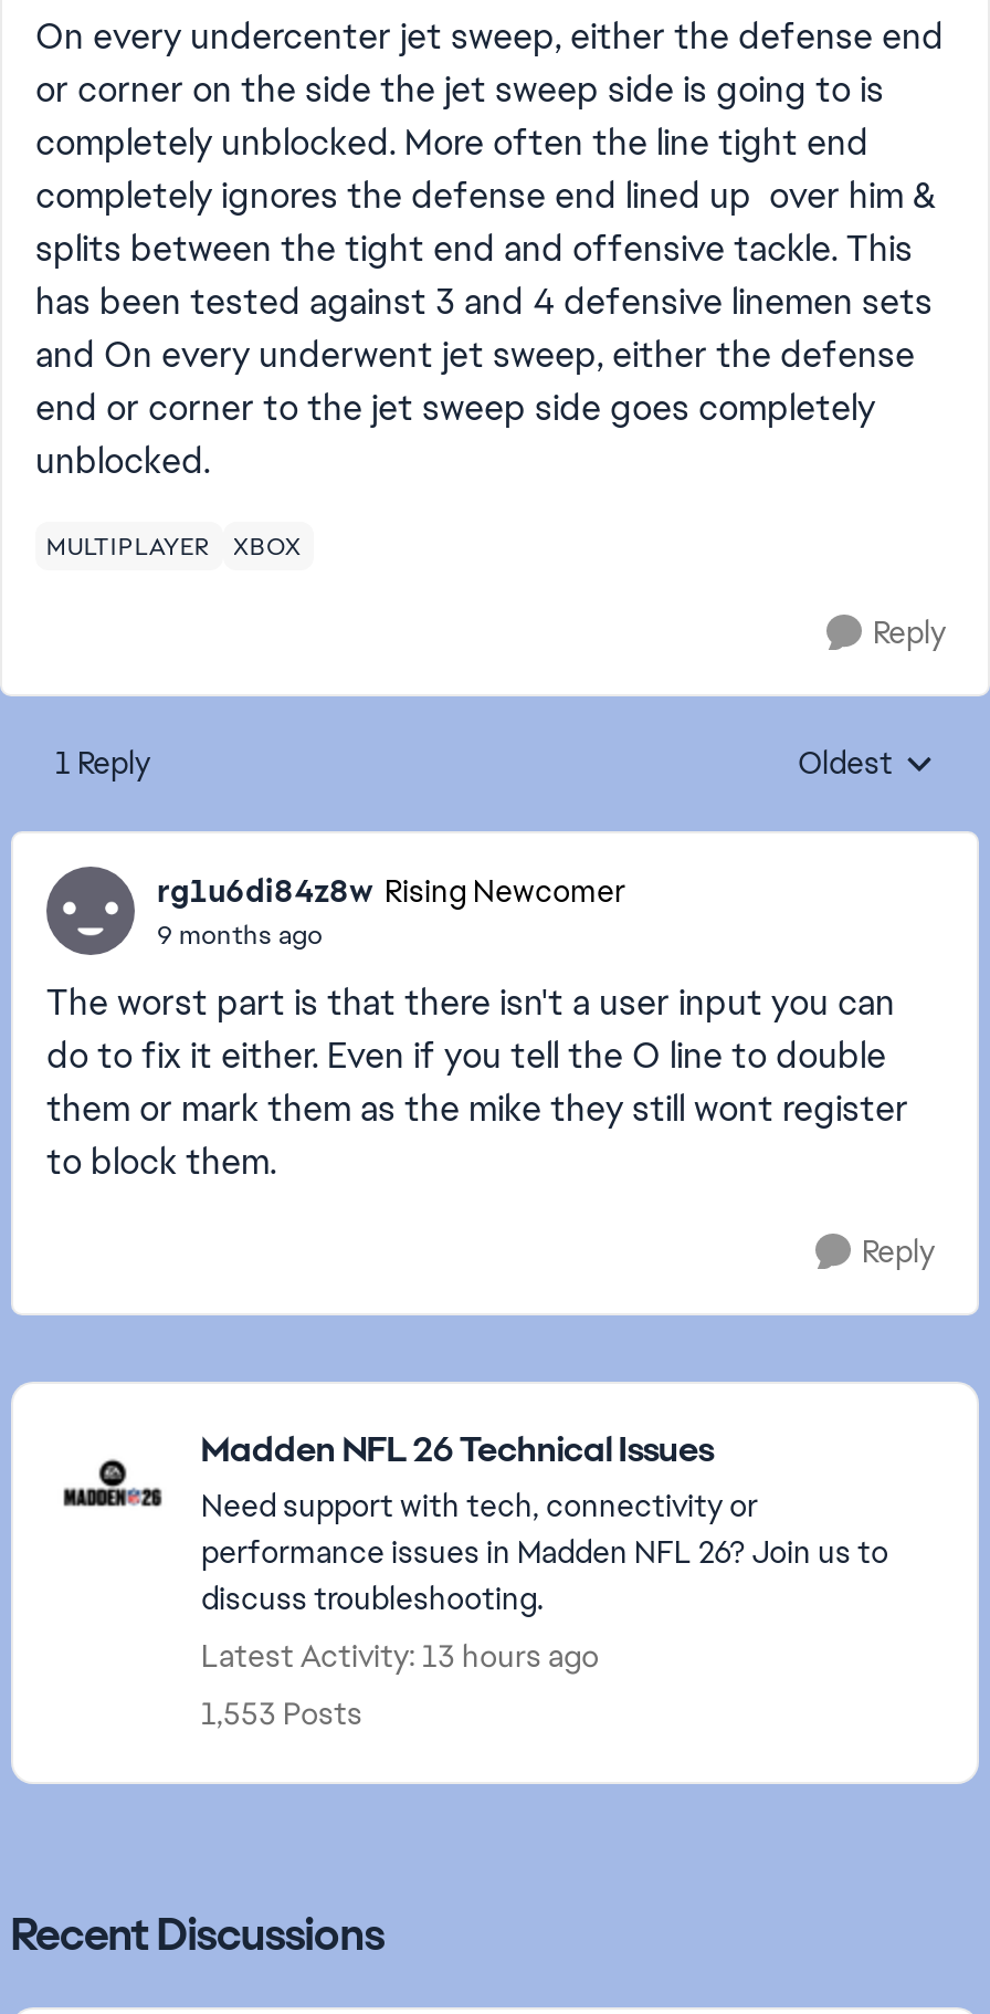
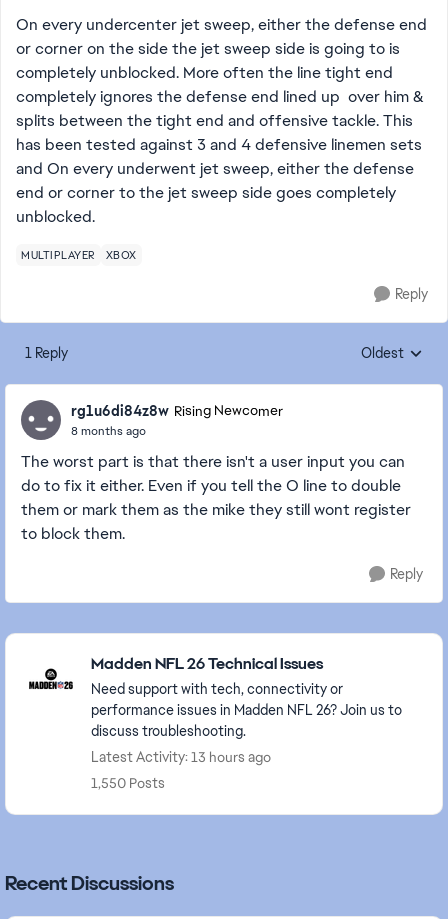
- 9 months ago
+ 8 months ago

- 1,553 Posts
+ 1,550 Posts
